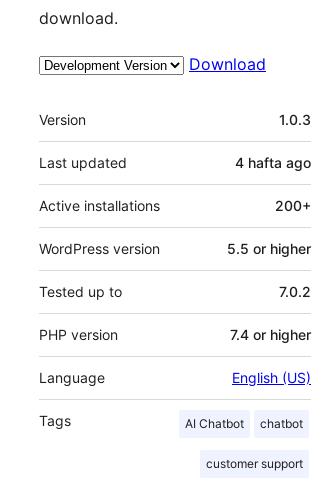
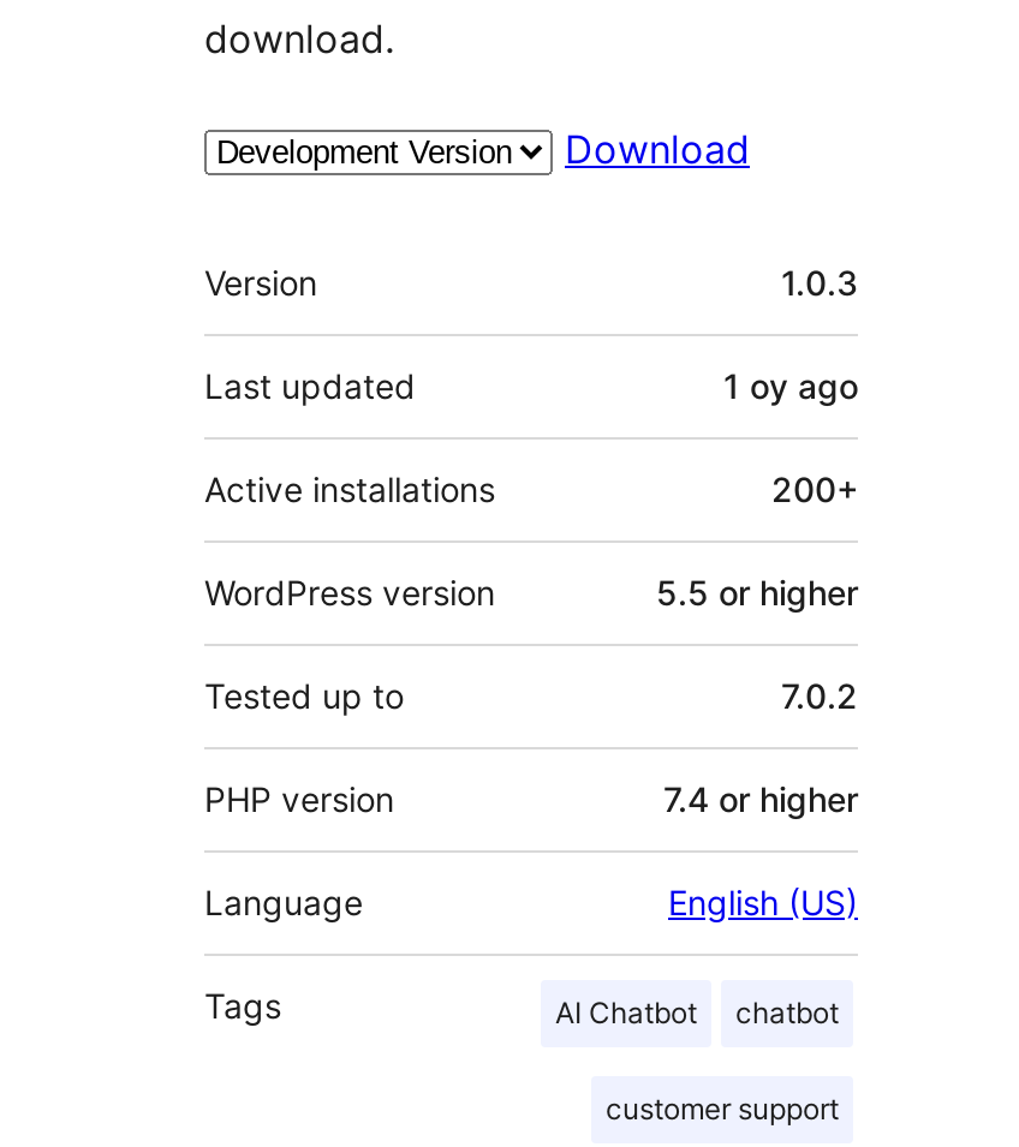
- 4 hafta ago
+ 1 oy ago
